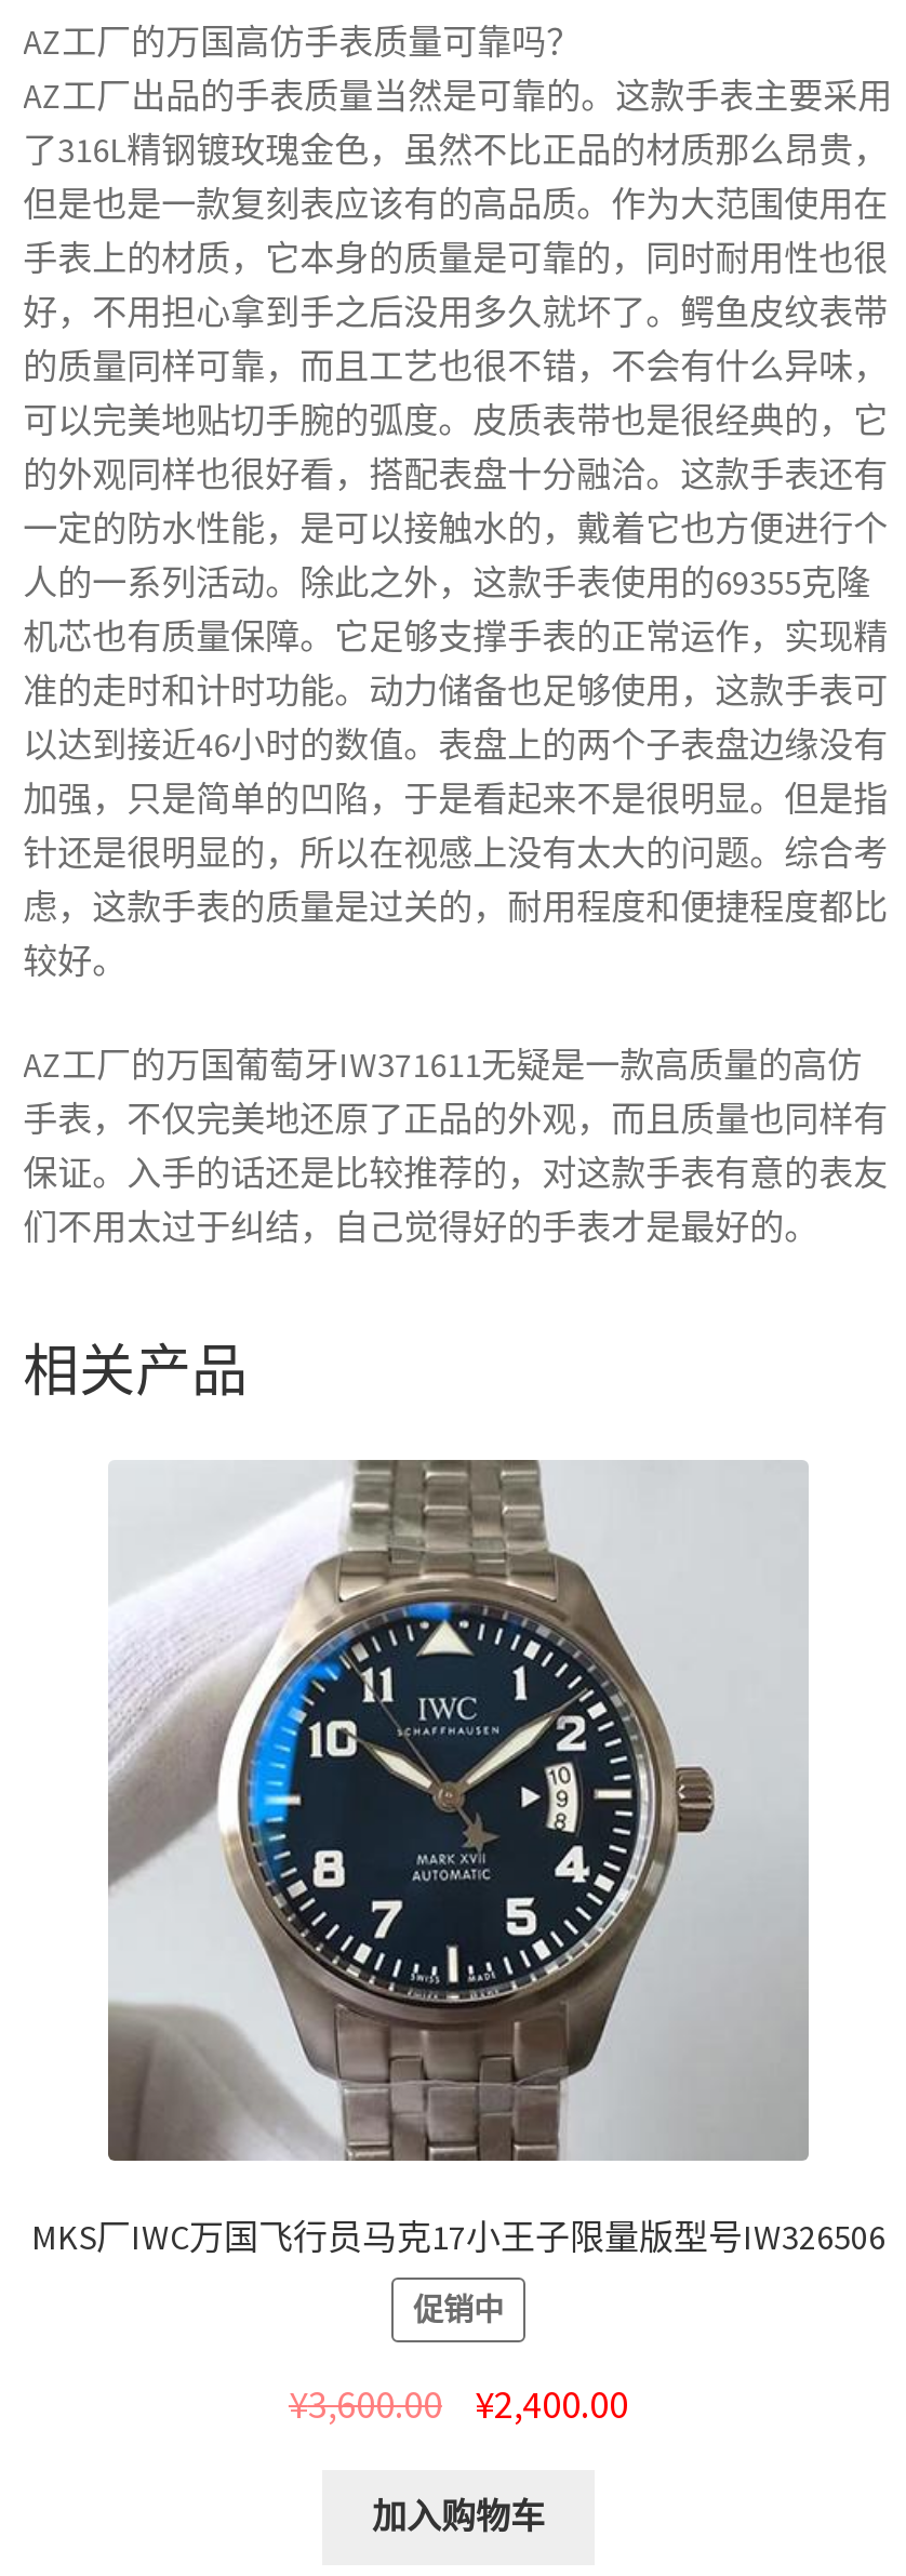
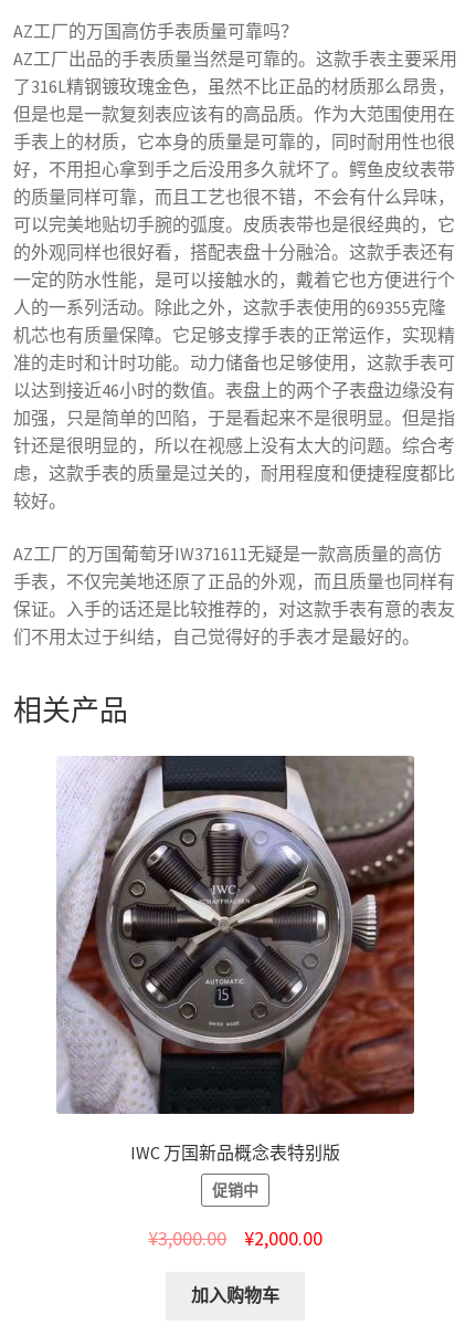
- [image]
- MKS厂IWC万国飞行员马克17小王子限量版型号IW326506
+ [image]
+ IWC 万国新品概念表特别版

- ¥3,600.00
+ ¥3,000.00

- ¥2,400.00
+ ¥2,000.00
